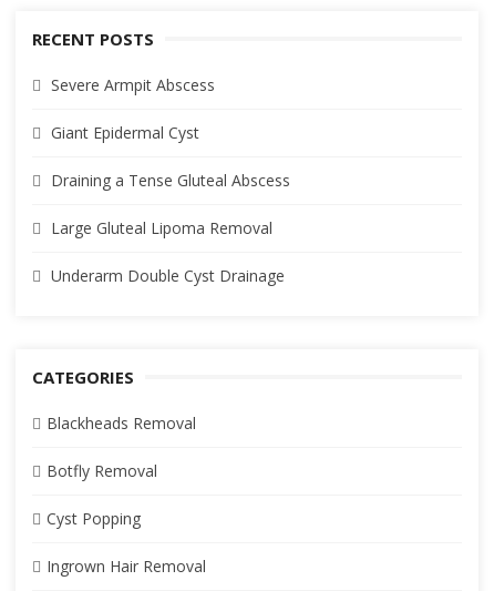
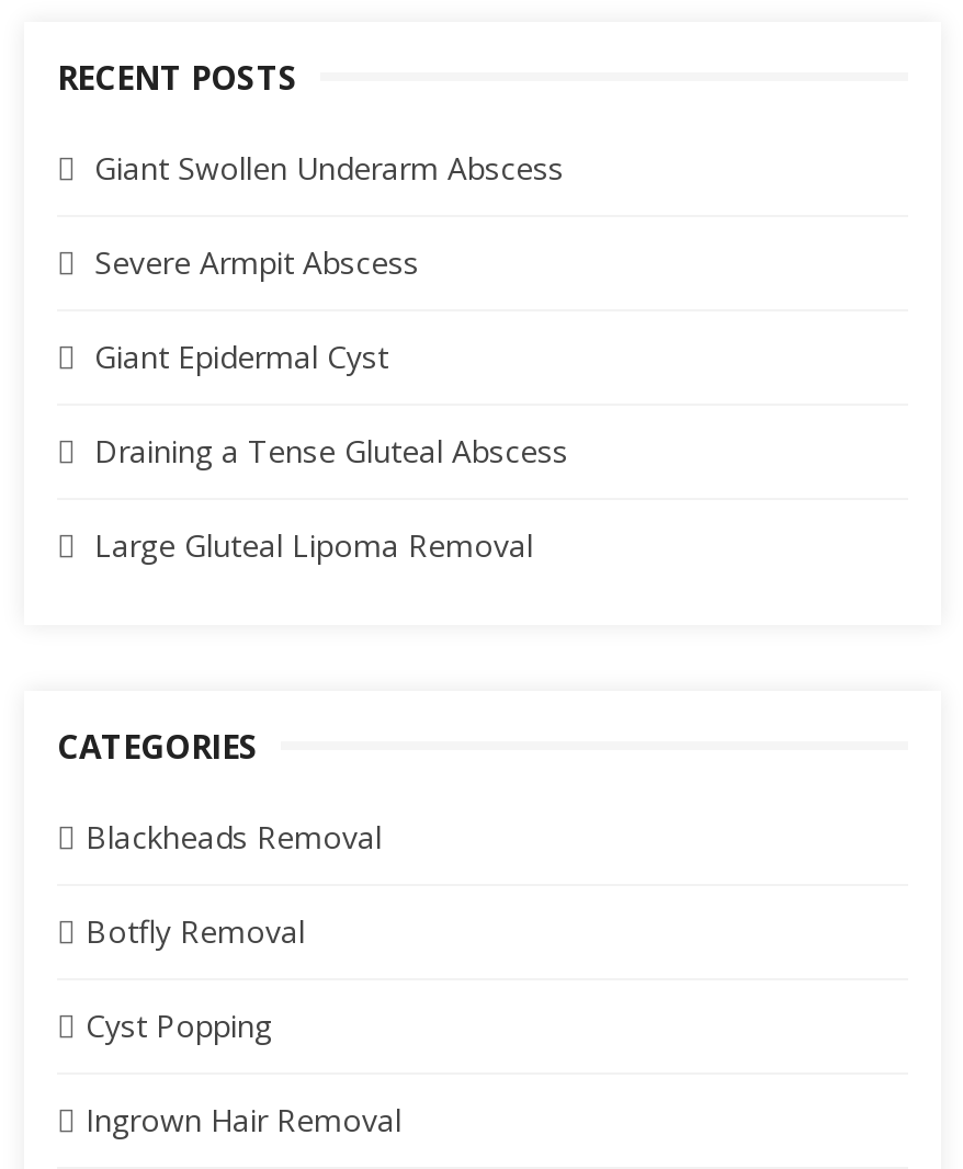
+ Giant Swollen Underarm Abscess

moved down: Severe Armpit Abscess | Giant Epidermal Cyst | Draining a Tense Gluteal Abscess | Large Gluteal Lipoma Removal

- Underarm Double Cyst Drainage
